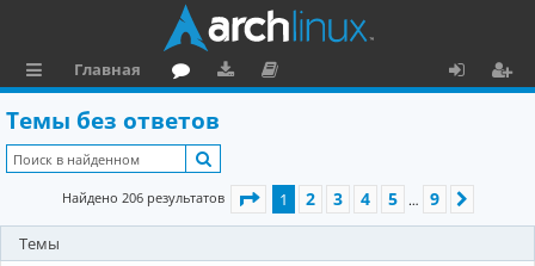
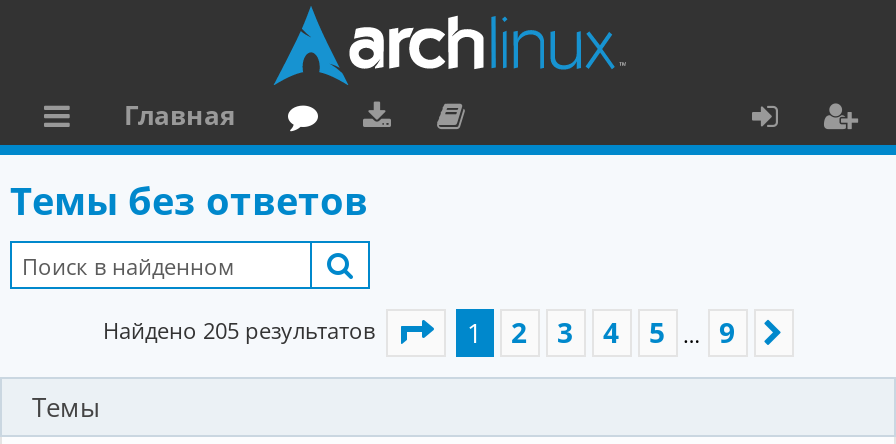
- Найдено 206 результатов
+ Найдено 205 результатов
